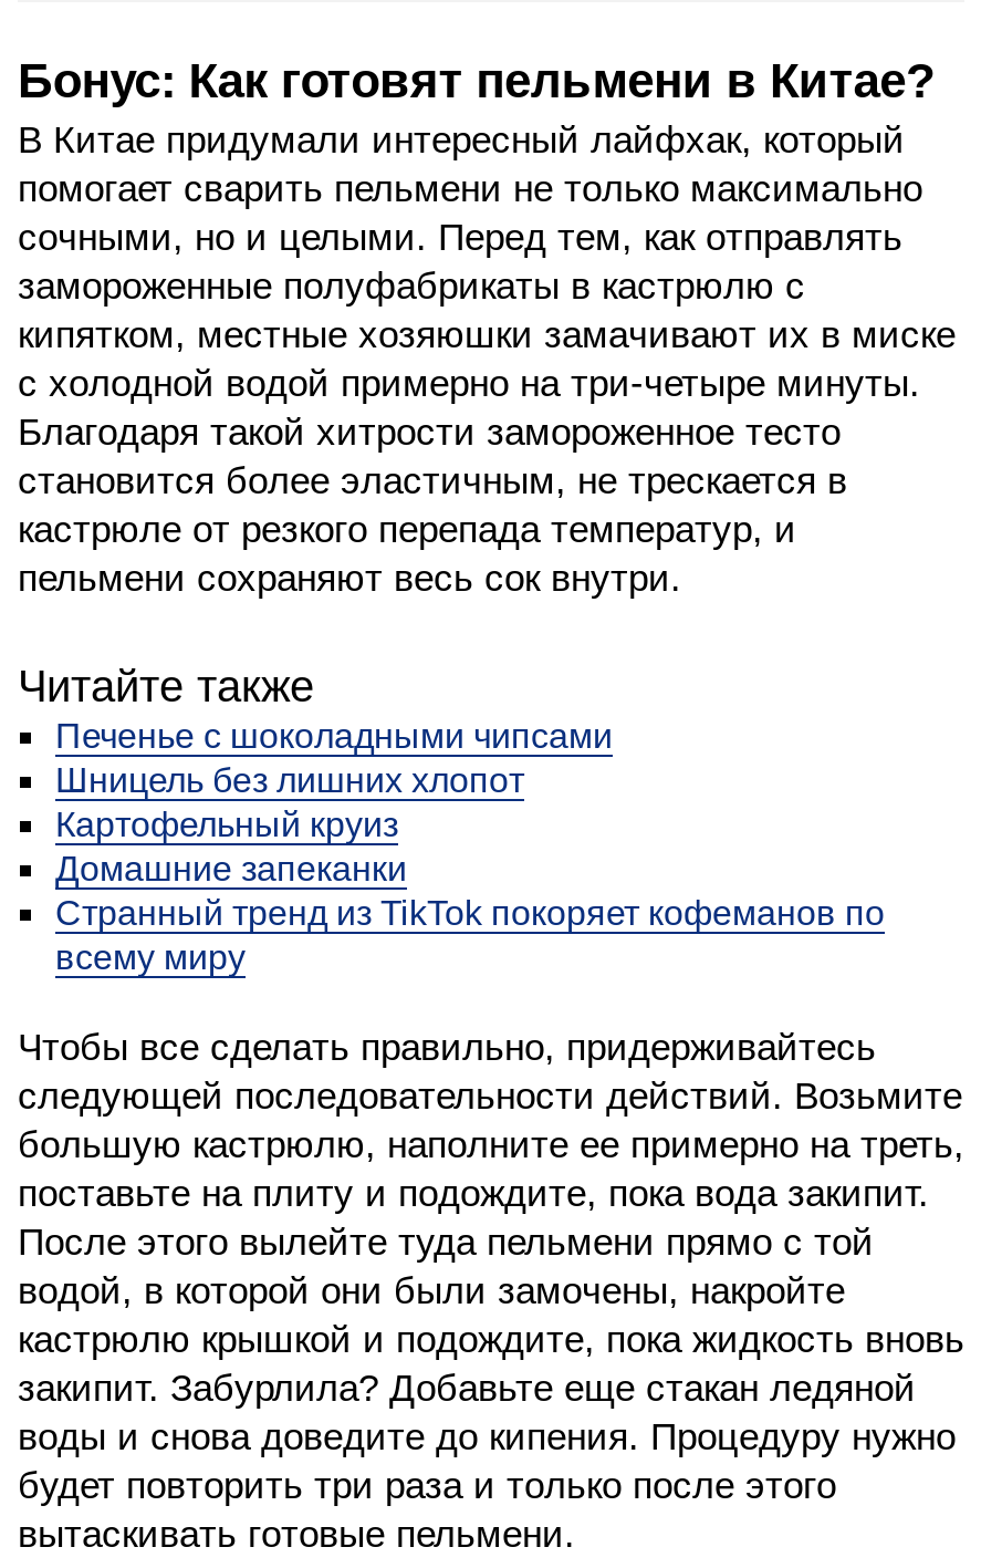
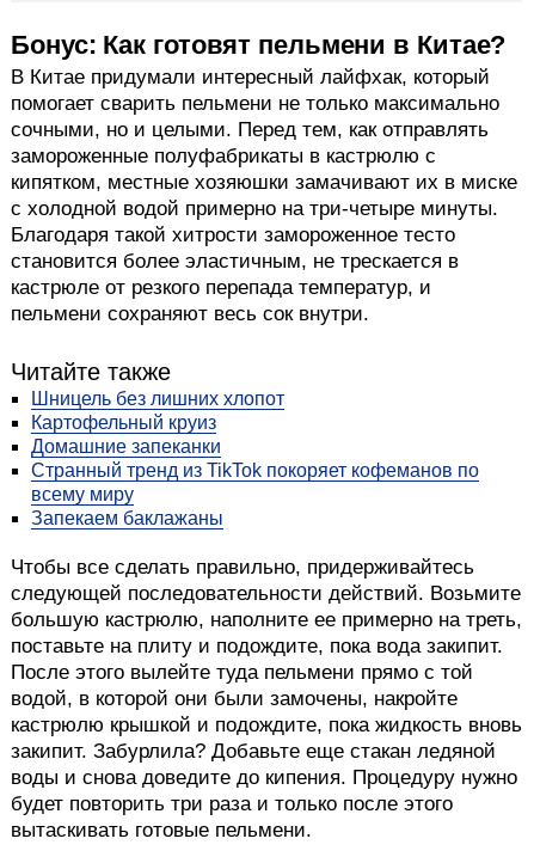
- Печенье с шоколадными чипсами

moved up: Шницель без лишних хлопот | Картофельный круиз | Домашние запеканки | Странный тренд из TikTok покоряет кофеманов по | всему миру

+ Запекаем баклажаны
